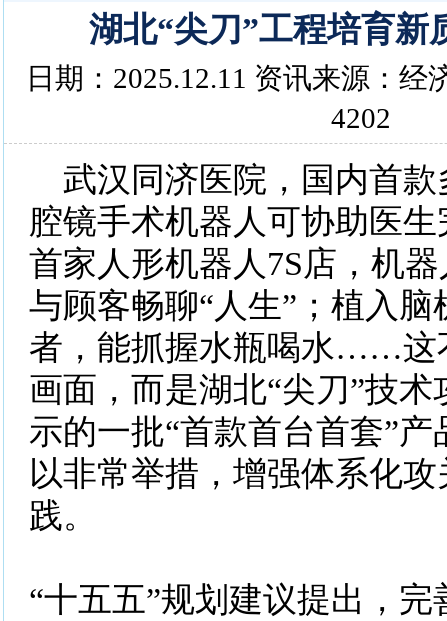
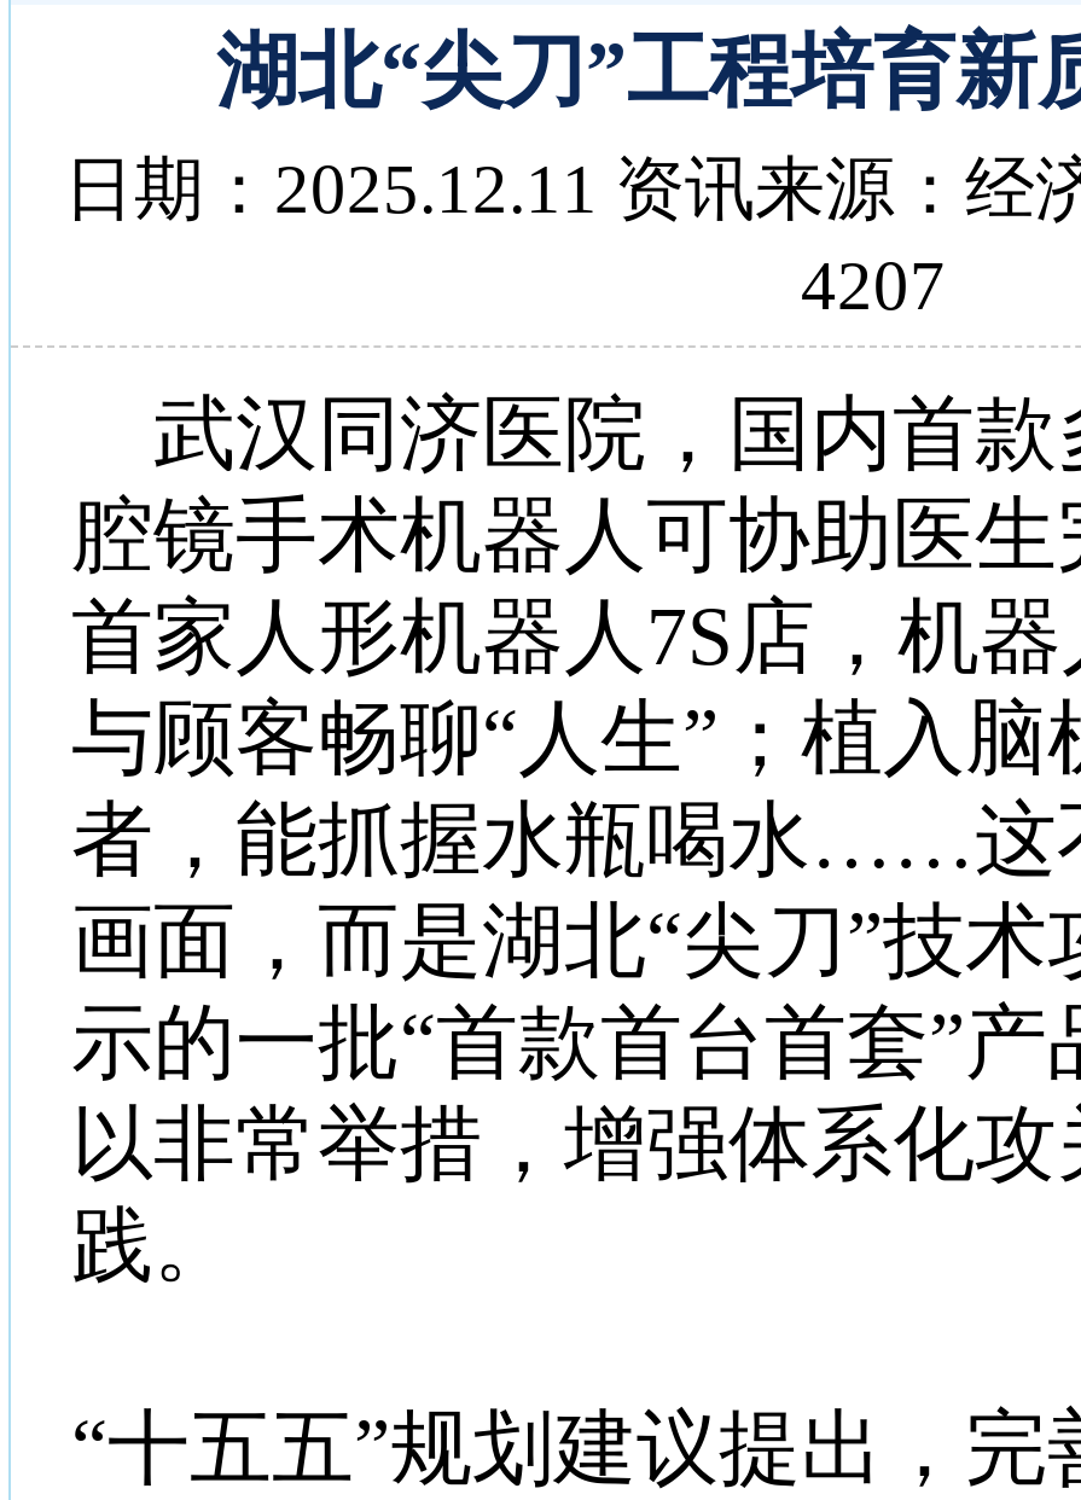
- 4202
+ 4207
